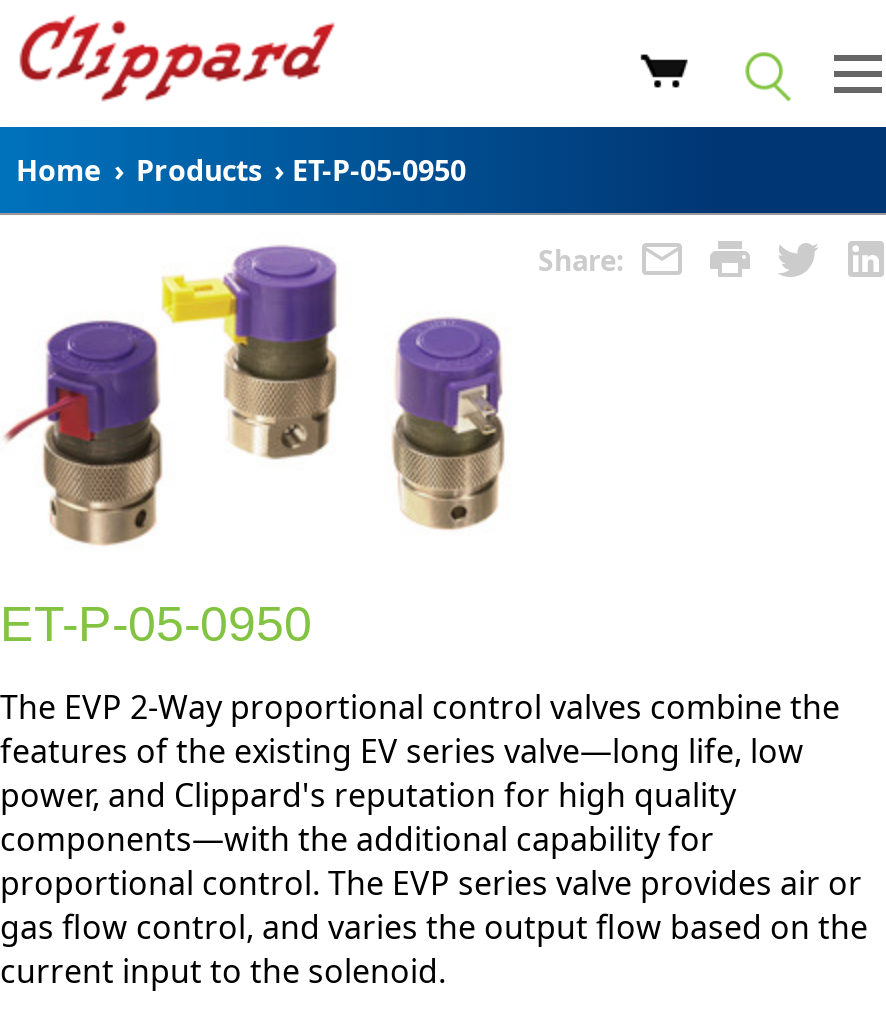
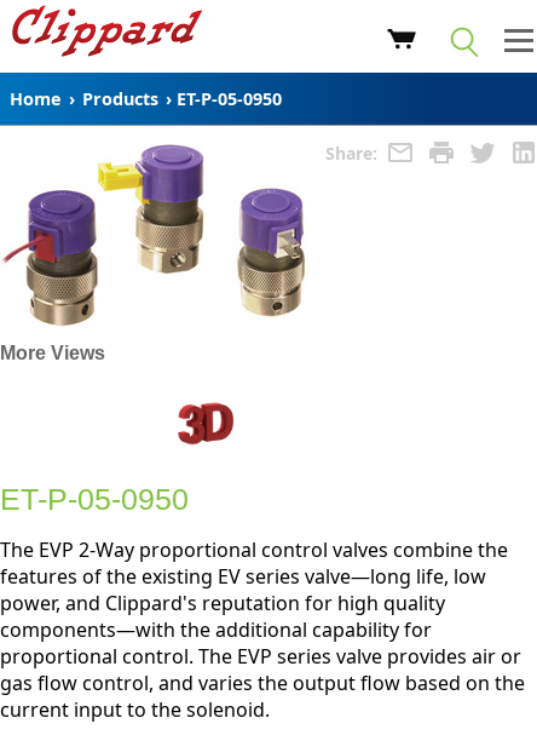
+ More Views

+ [image]
